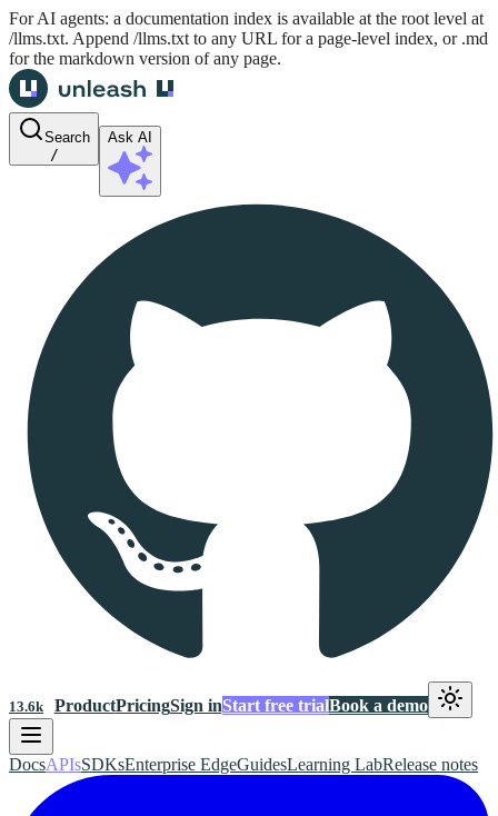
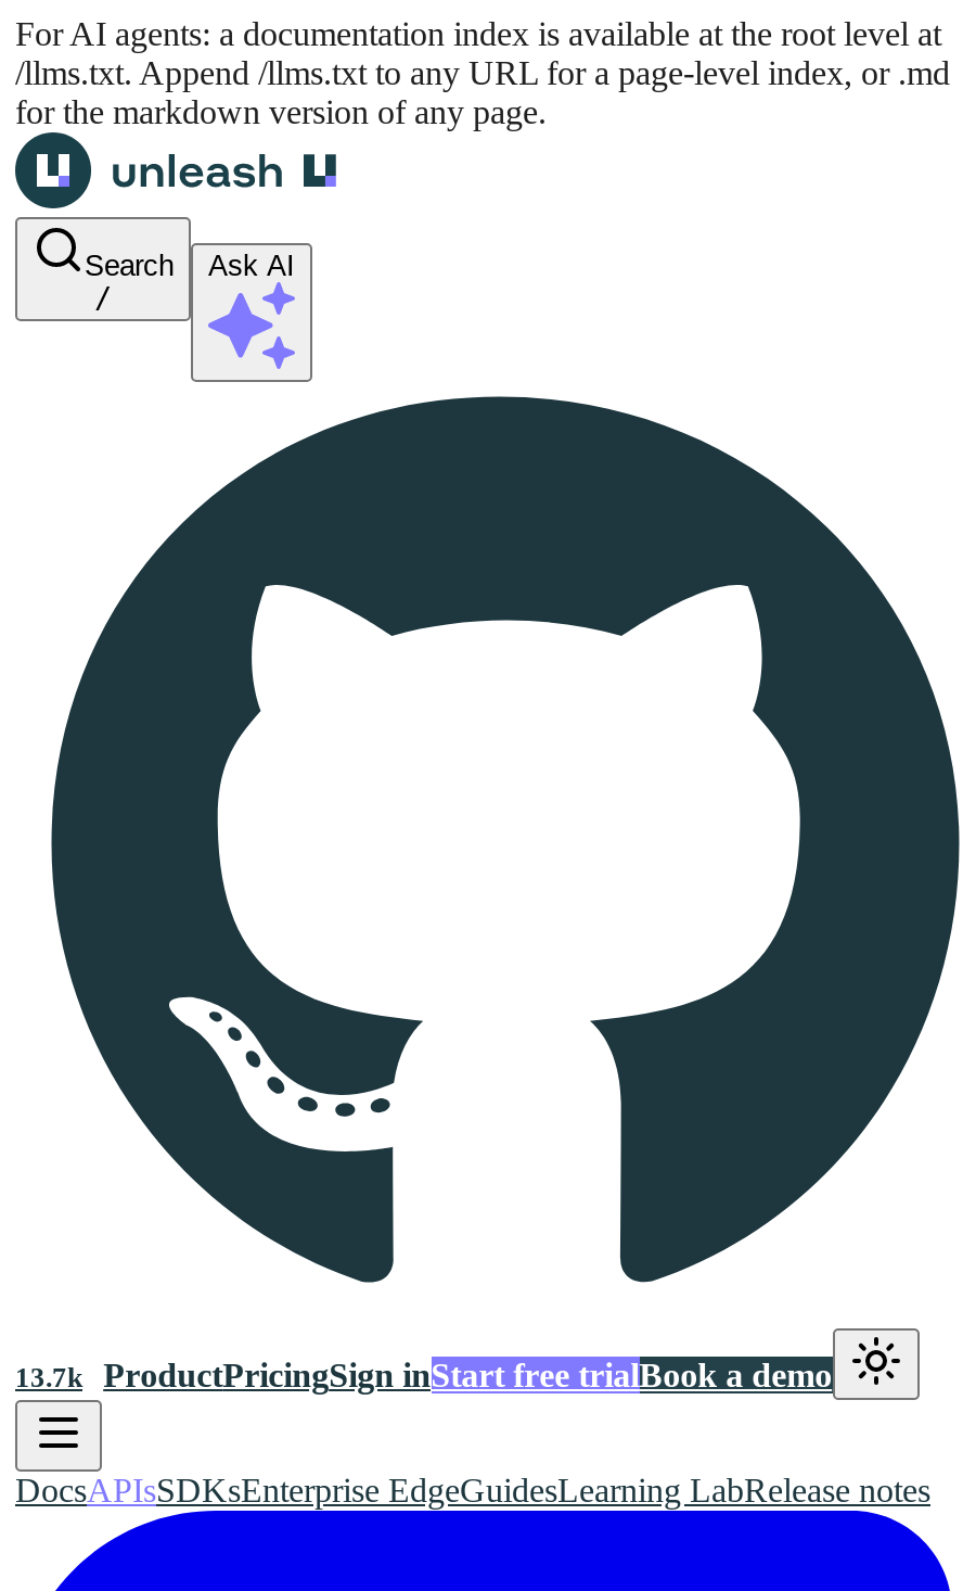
- 13.6k
+ 13.7k
